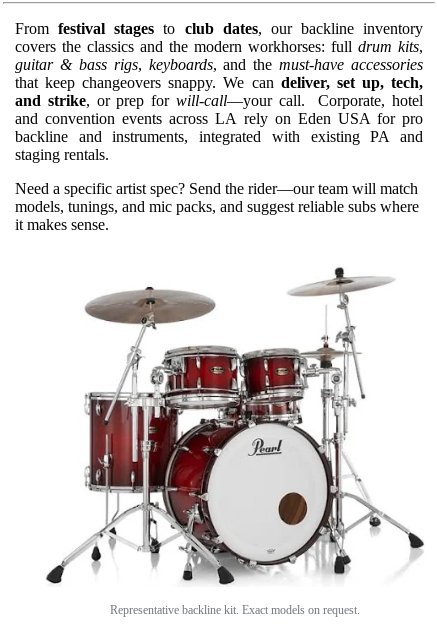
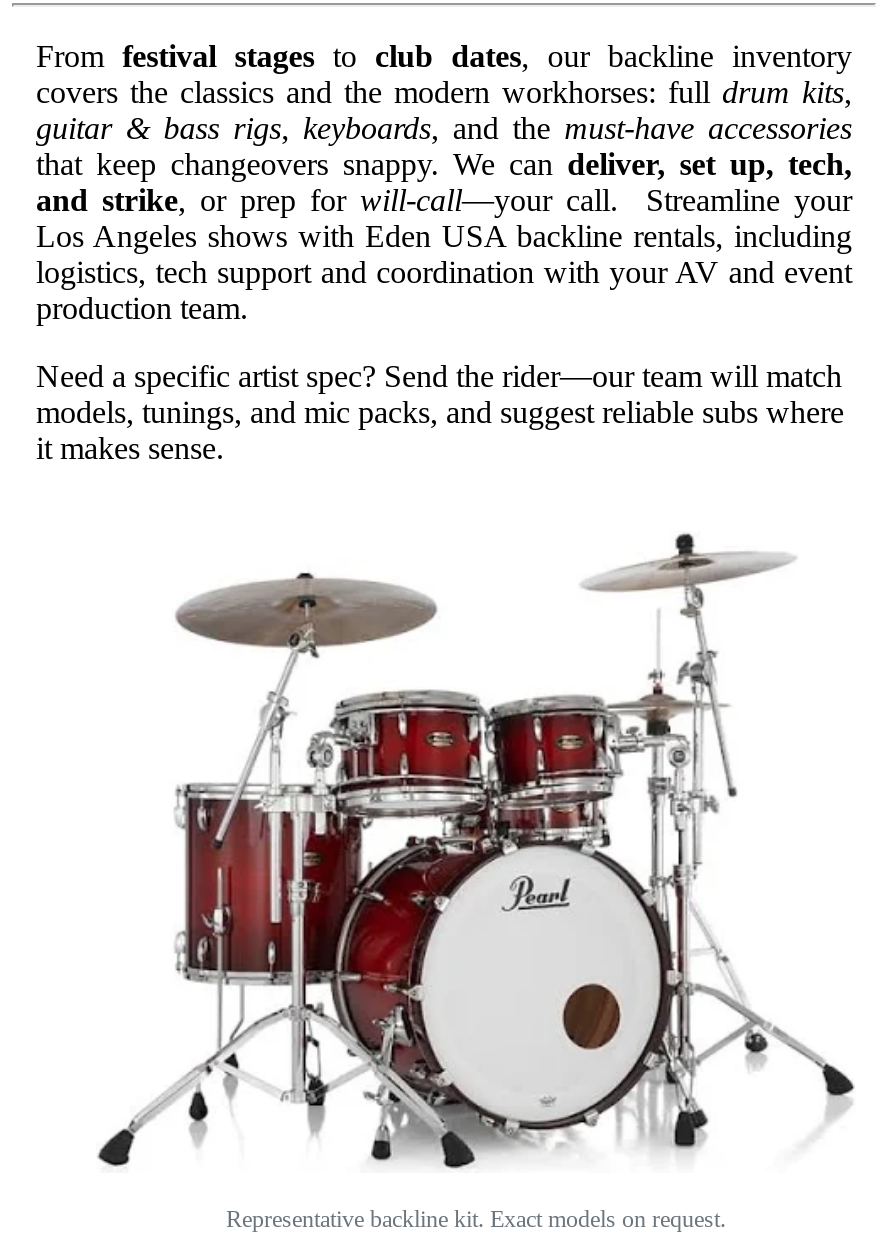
- and strike, or prep for will-call—your call. Corporate, hotel
- and convention events across LA rely on Eden USA for pro
- backline and instruments, integrated with existing PA and
- staging rentals.
+ and strike, or prep for will-call—your call. Streamline your
+ Los Angeles shows with Eden USA backline rentals, including
+ logistics, tech support and coordination with your AV and event
+ production team.
